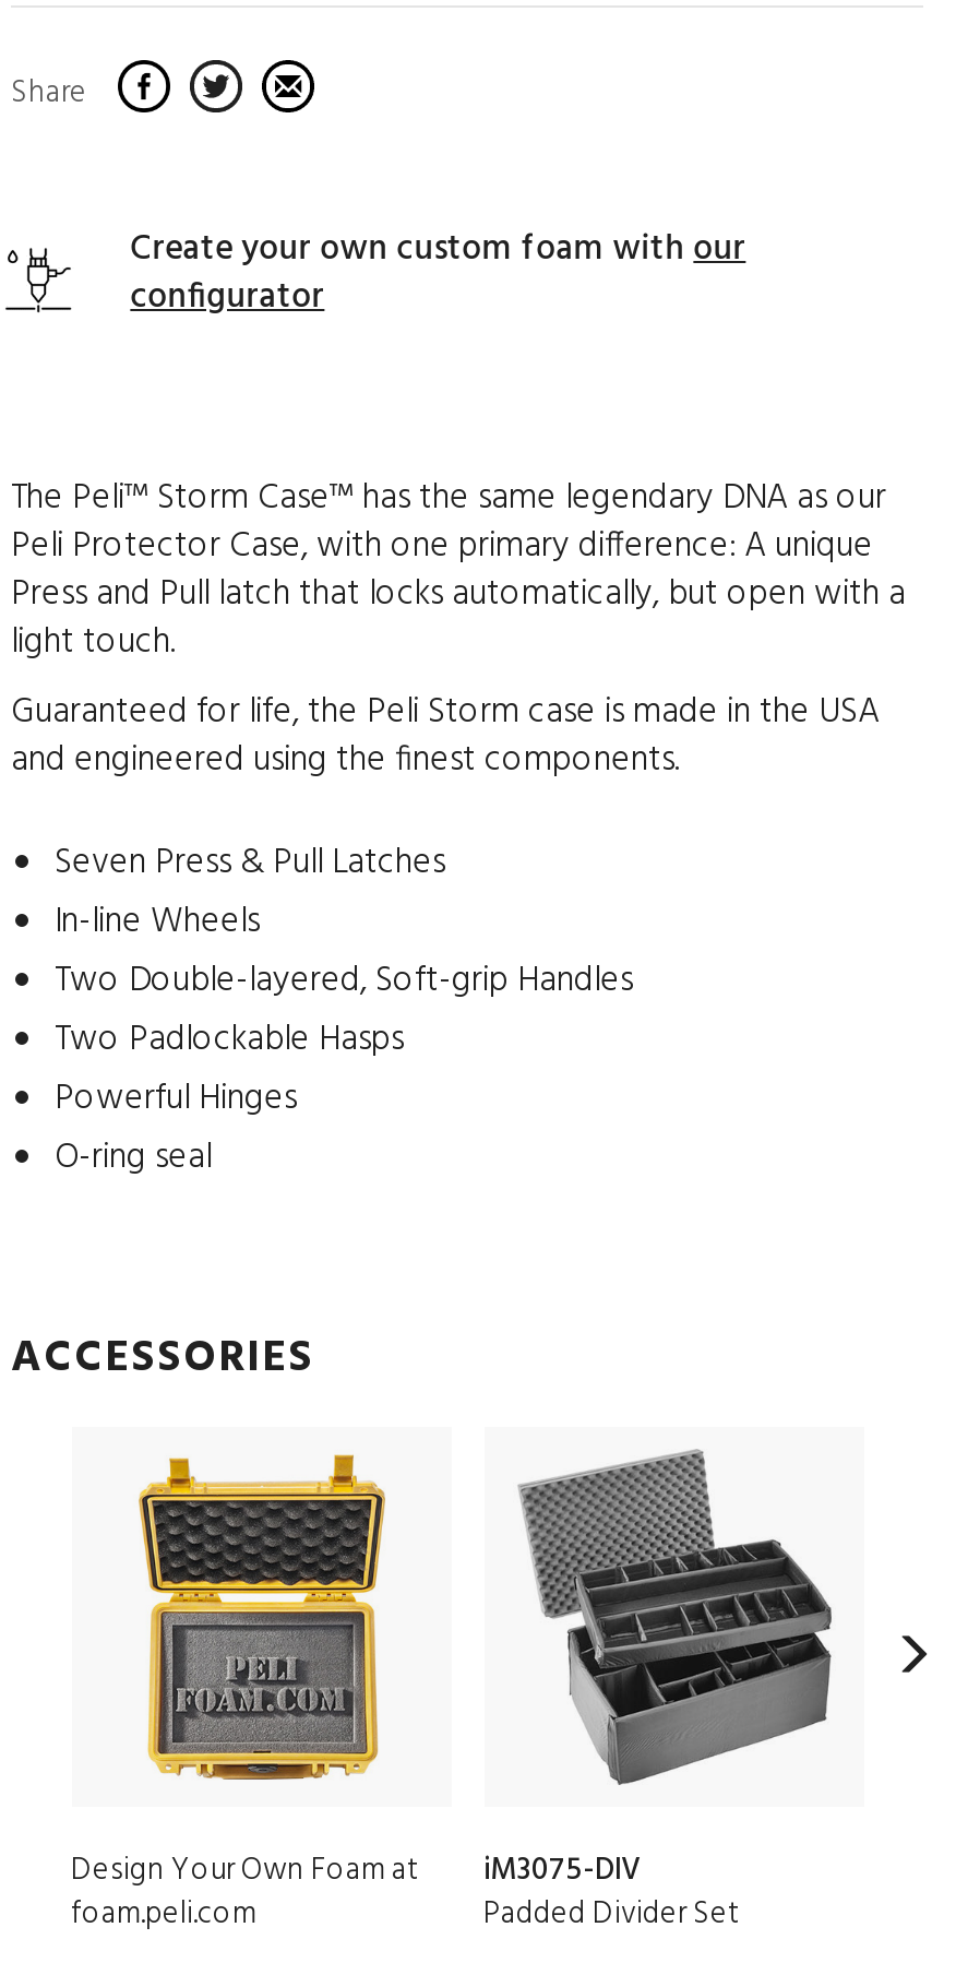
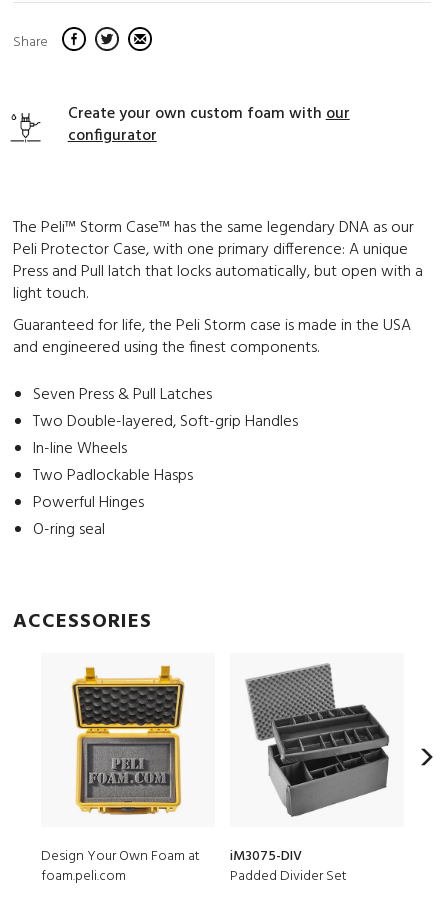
moved down: In-line Wheels

moved up: Two Double-layered, Soft-grip Handles
